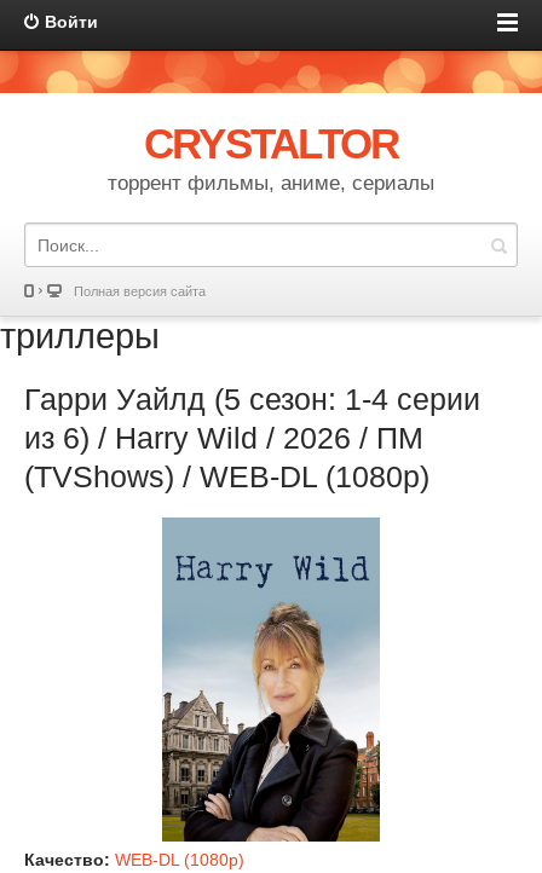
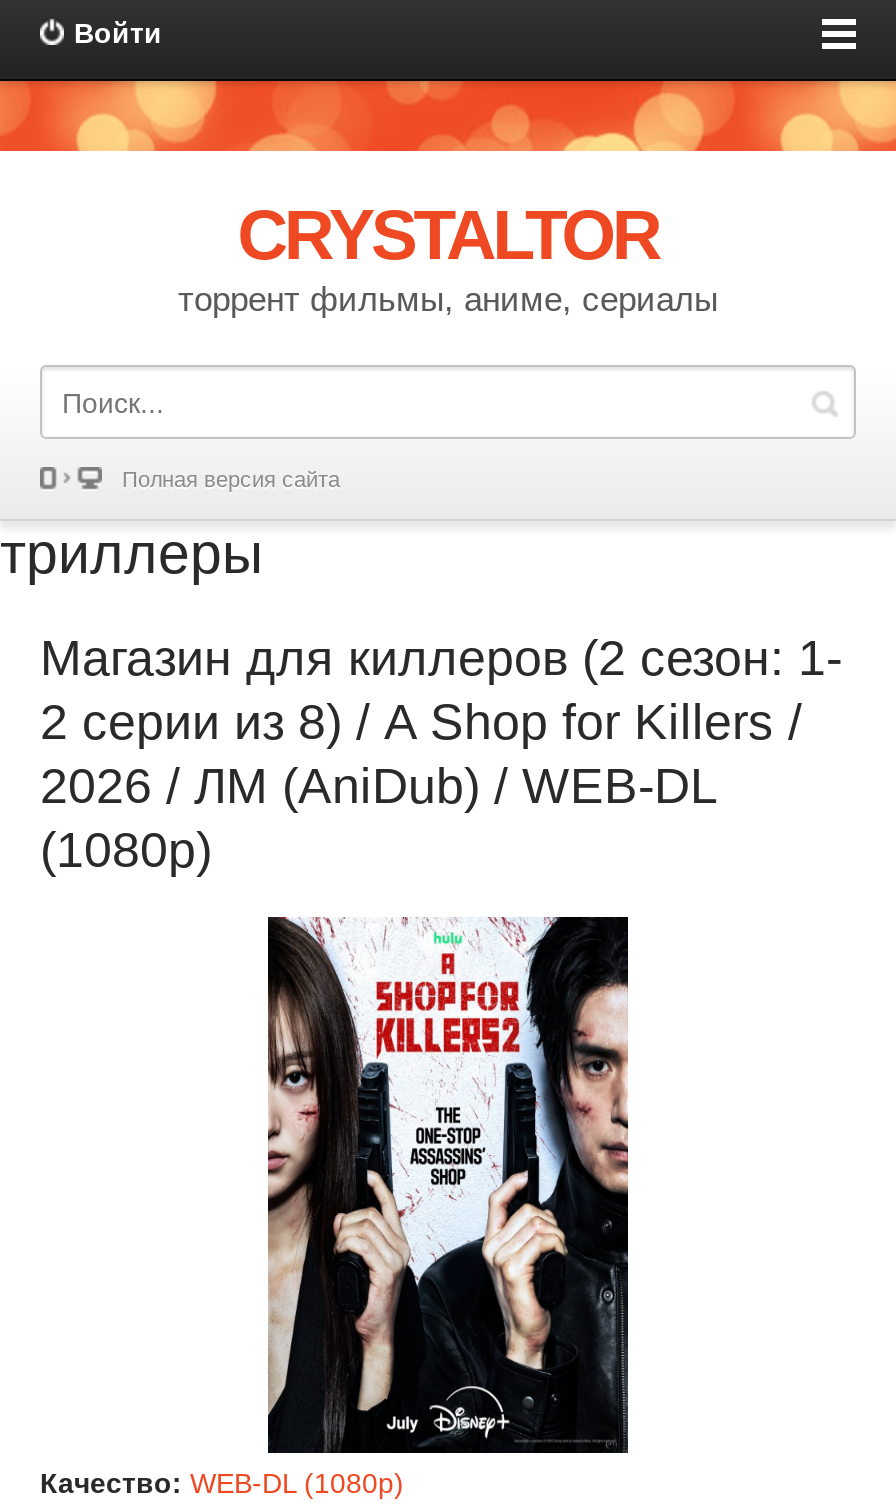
- Гарри Уайлд (5 сезон: 1-4 серии
- из 6) / Harry Wild / 2026 / ПМ
- (TVShows) / WEB-DL (1080p)
+ Магазин для киллеров (2 сезон: 1-
+ 2 серии из 8) / A Shop for Killers /
+ 2026 / ЛМ (AniDub) / WEB-DL
+ (1080р)

- [image]
+ [image]
